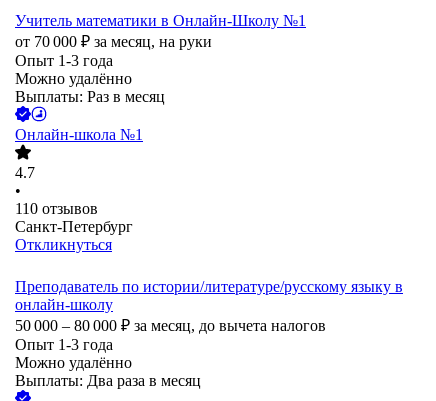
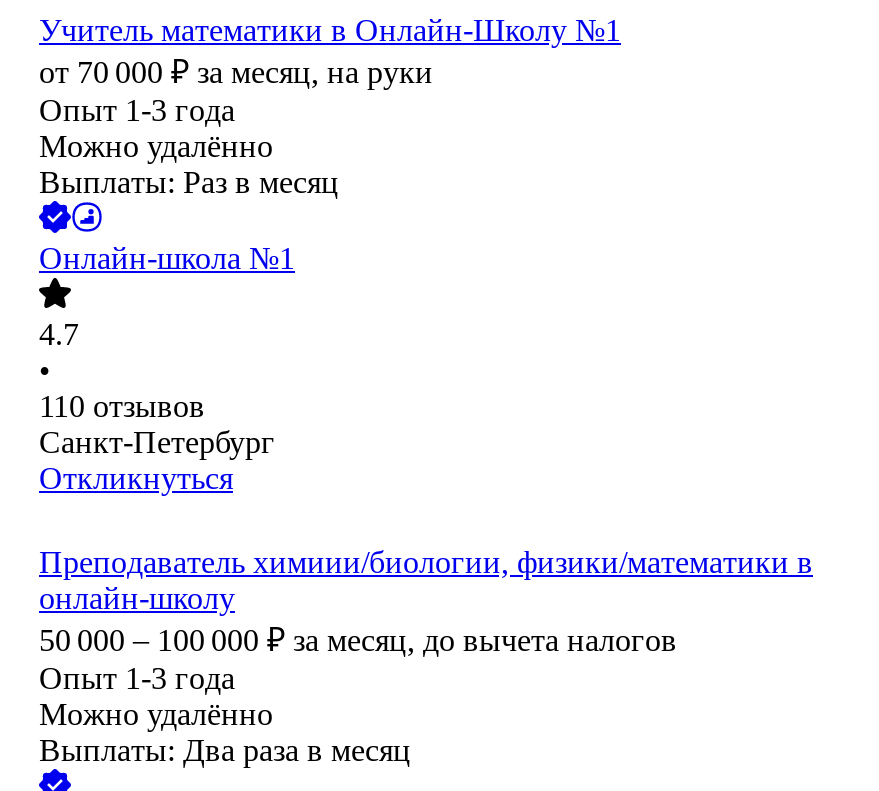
- Преподаватель по истории/литературе/русскому языку в
+ Преподаватель химиии/биологии, физики/математики в

- 50 000 – 80 000 ₽ за месяц, до вычета налогов
+ 50 000 – 100 000 ₽ за месяц, до вычета налогов
